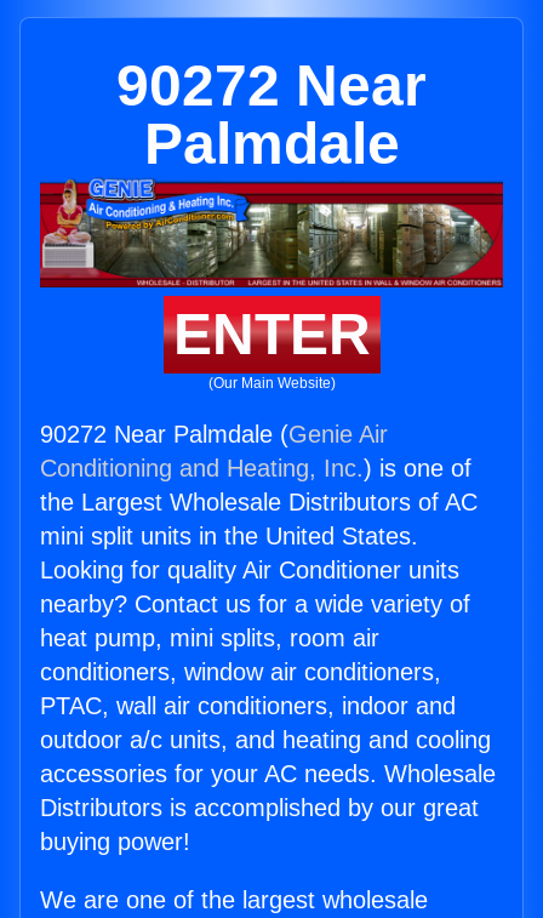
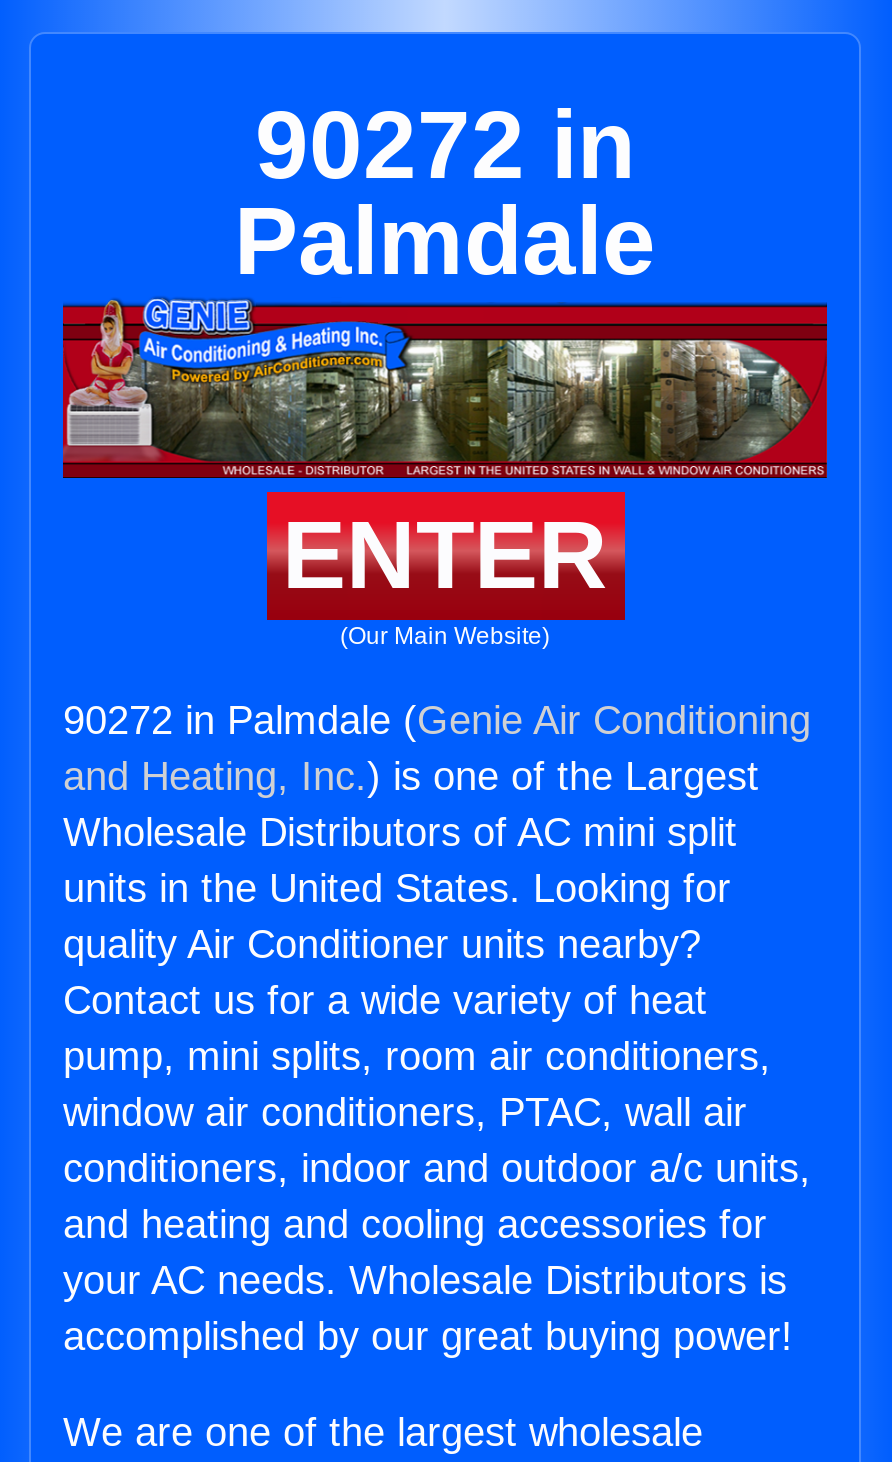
- 90272 Near
+ 90272 in

- 90272 Near Palmdale (Genie Air
- Conditioning and Heating, Inc.) is one of
- the Largest Wholesale Distributors of AC
- mini split units in the United States.
- Looking for quality Air Conditioner units
- nearby? Contact us for a wide variety of
- heat pump, mini splits, room air
- conditioners, window air conditioners,
- PTAC, wall air conditioners, indoor and
- outdoor a/c units, and heating and cooling
- accessories for your AC needs. Wholesale
- Distributors is accomplished by our great
- buying power!
+ 90272 in Palmdale (Genie Air Conditioning
+ and Heating, Inc.) is one of the Largest
+ Wholesale Distributors of AC mini split
+ units in the United States. Looking for
+ quality Air Conditioner units nearby?
+ Contact us for a wide variety of heat
+ pump, mini splits, room air conditioners,
+ window air conditioners, PTAC, wall air
+ conditioners, indoor and outdoor a/c units,
+ and heating and cooling accessories for
+ your AC needs. Wholesale Distributors is
+ accomplished by our great buying power!
